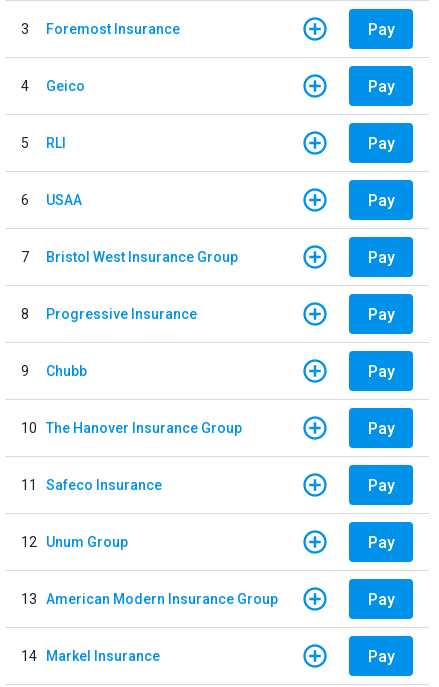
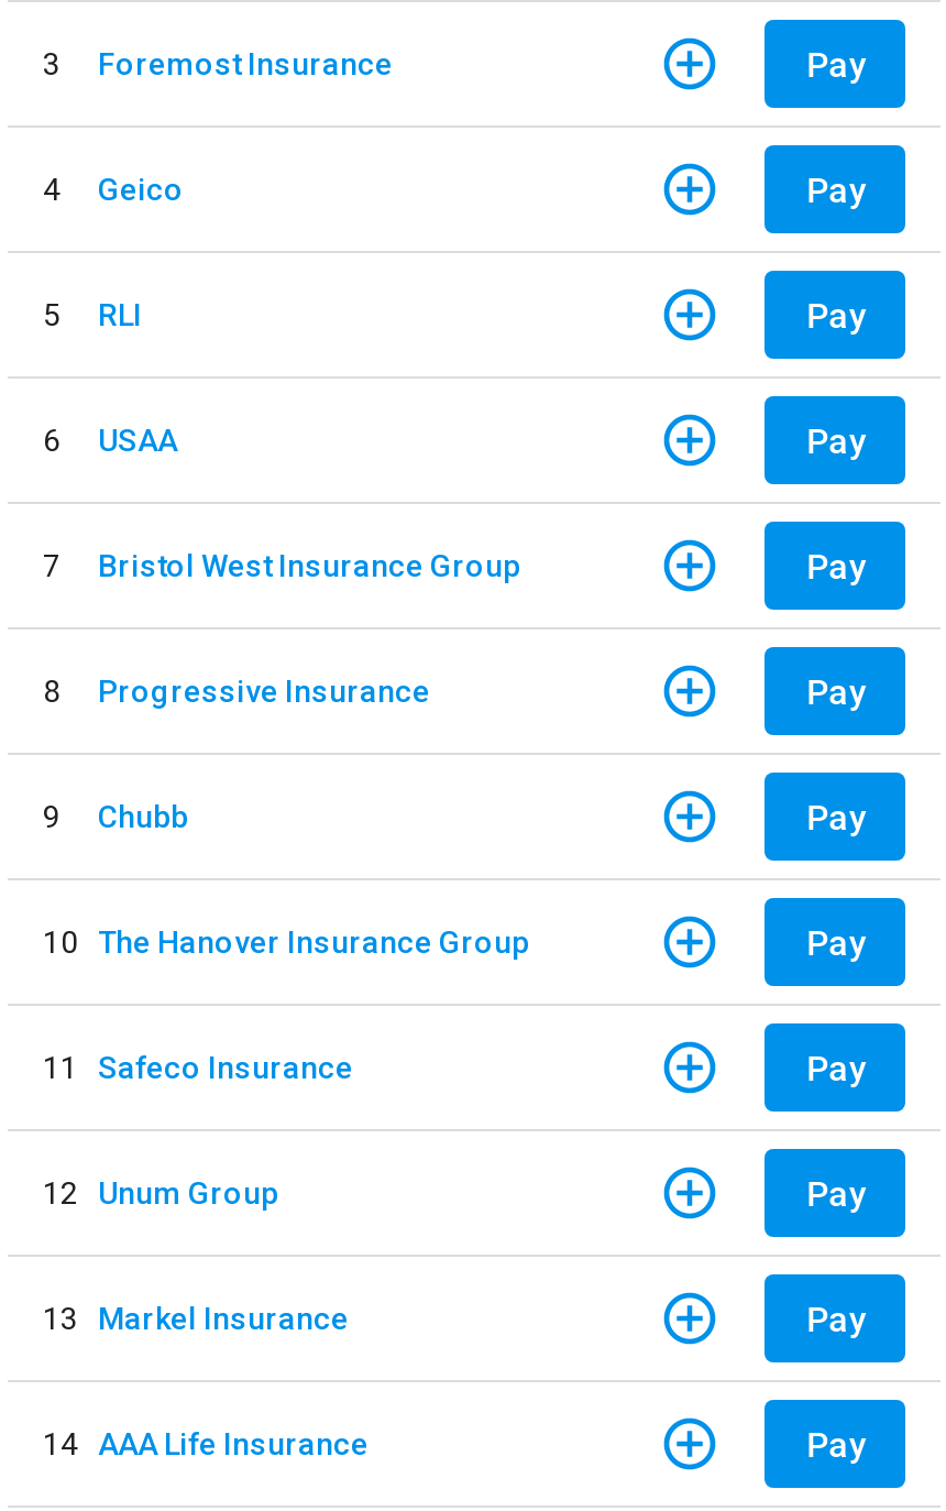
- 13 American Modern Insurance Group
+ 13 Markel Insurance

- 14 Markel Insurance
+ 14 AAA Life Insurance
